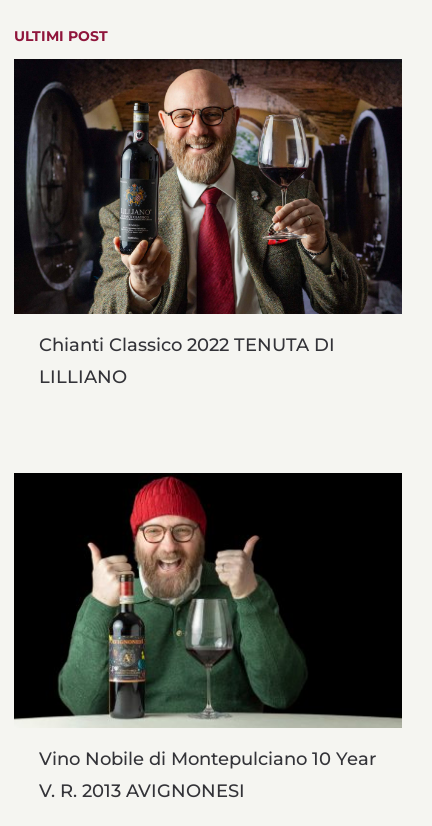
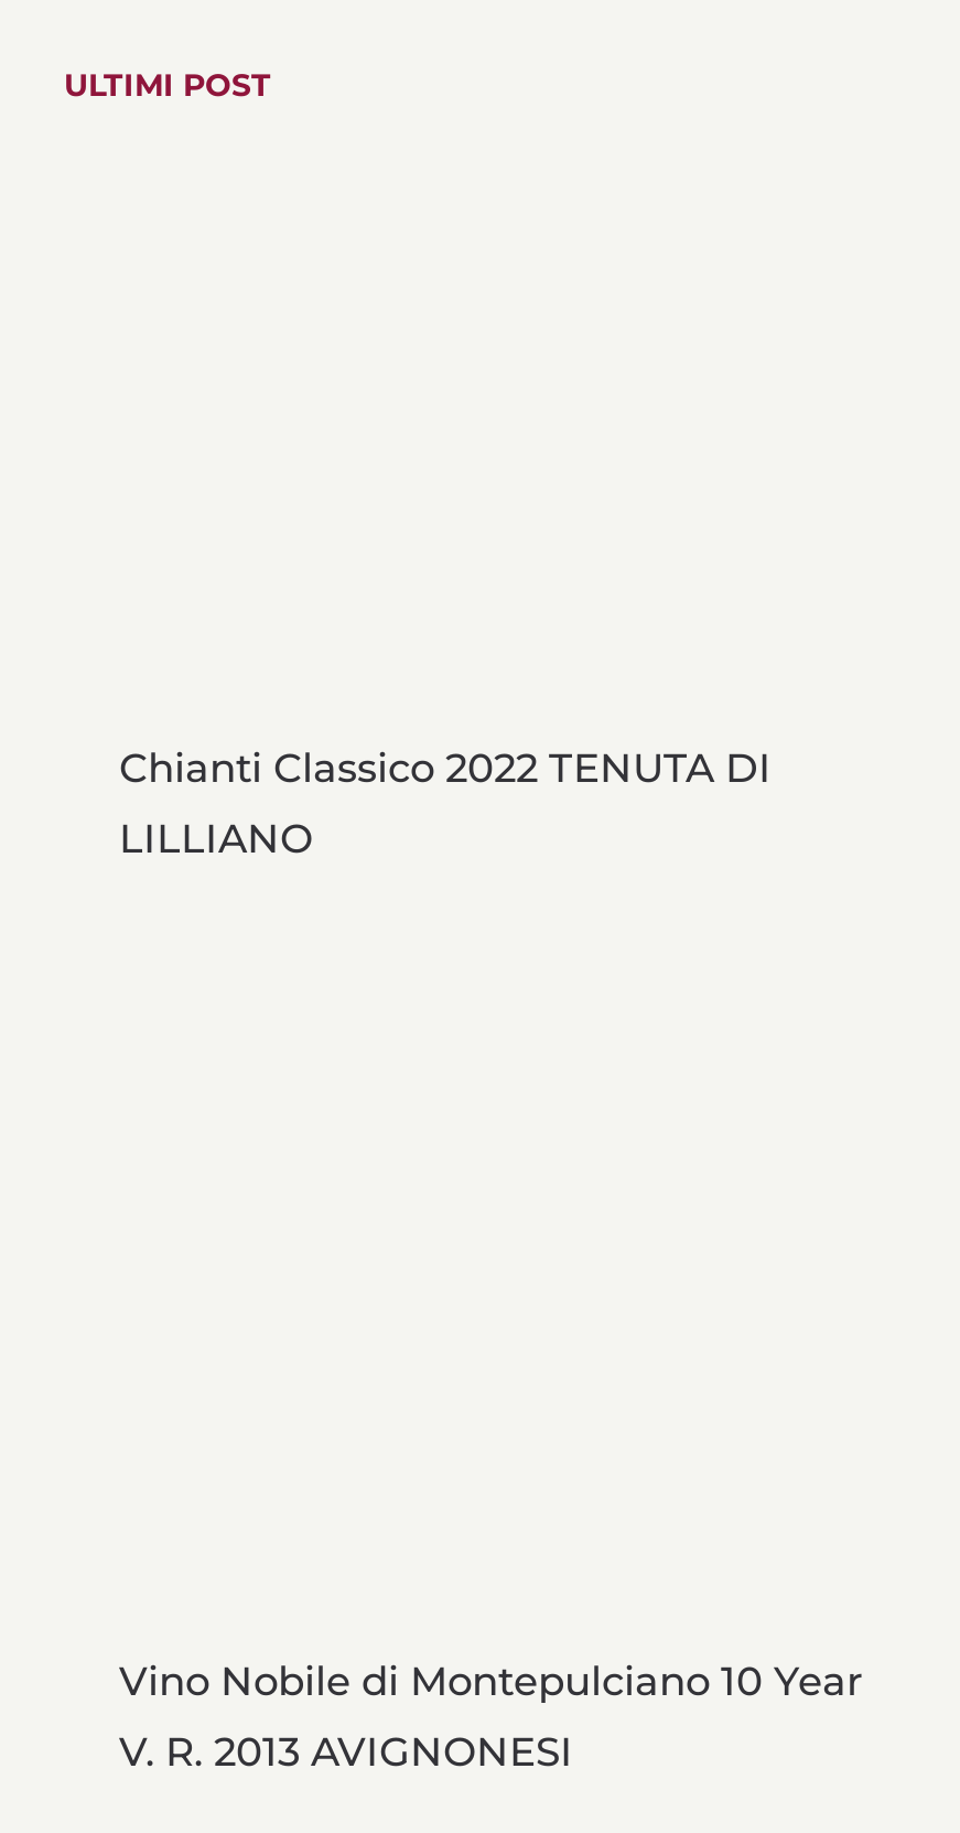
- [image]

- [image]
